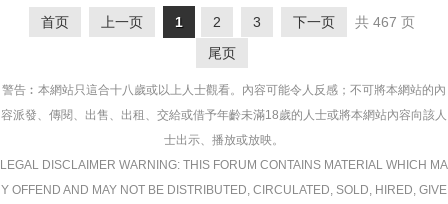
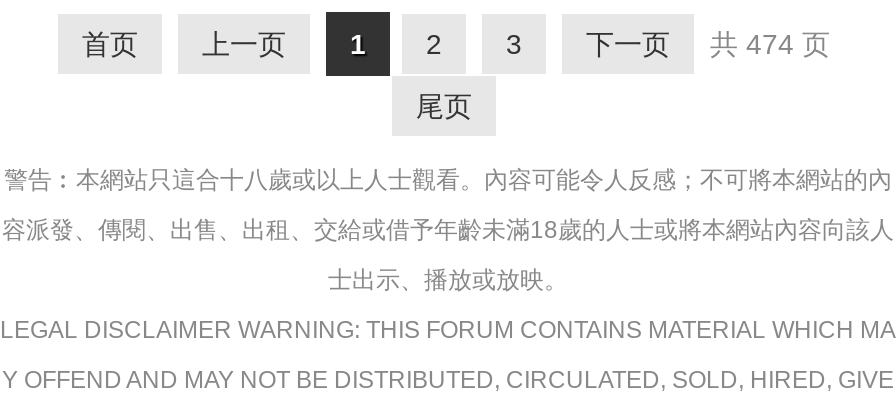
- 首页 上一页 1 2 3 下一页 共 467 页
+ 首页 上一页 1 2 3 下一页 共 474 页
